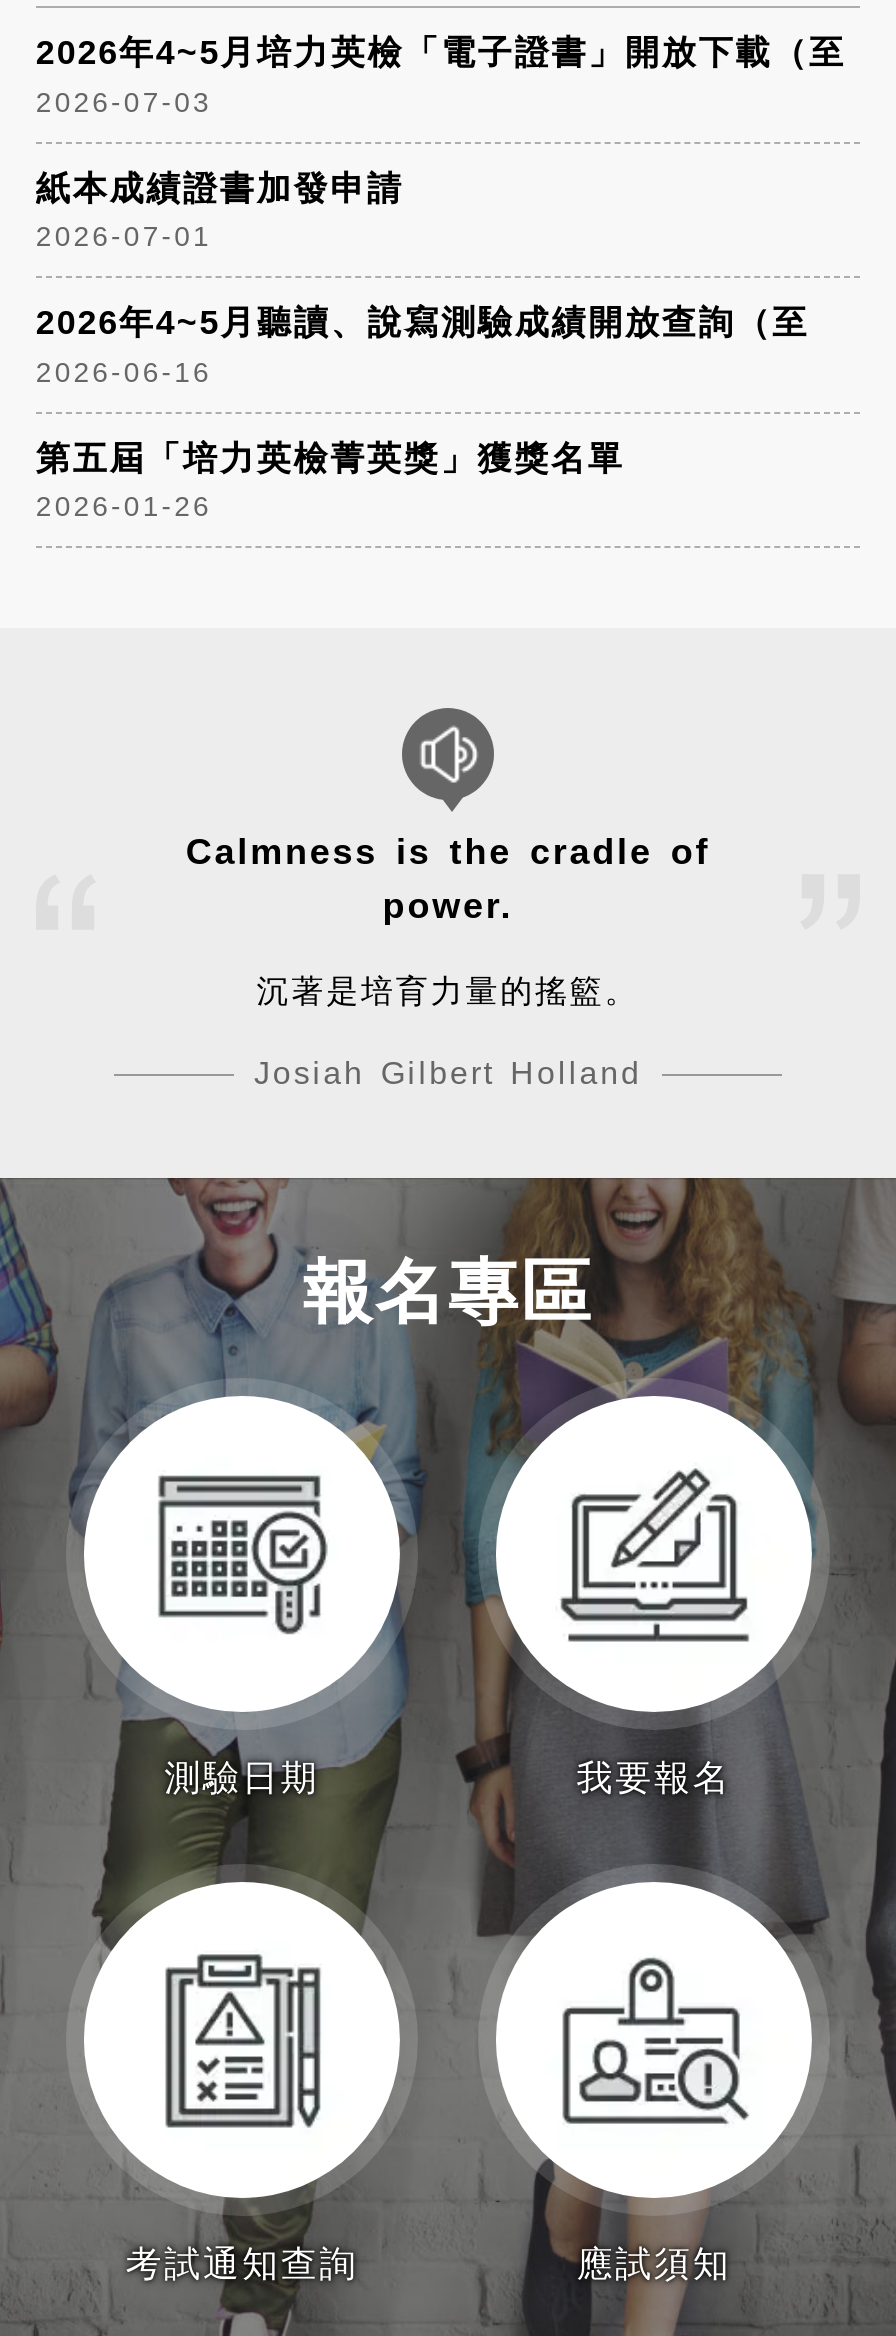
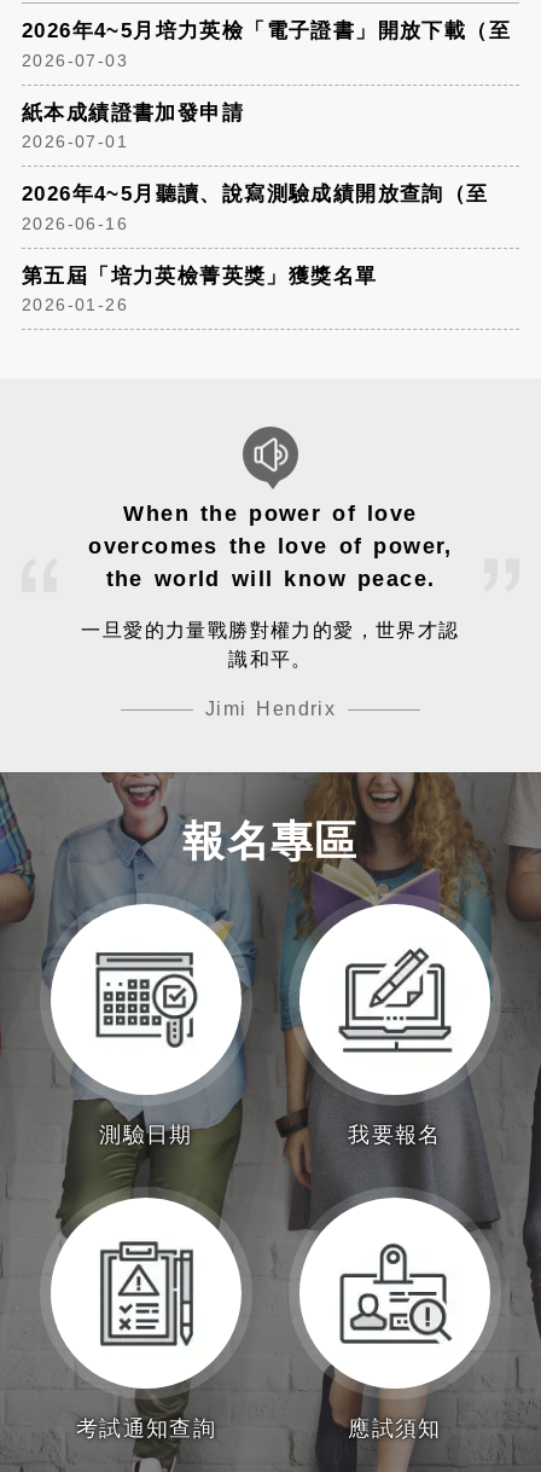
- Calmness is the cradle of
- power.
+ When the power of love
+ overcomes the love of power,
+ the world will know peace.

- 沉著是培育力量的搖籃。
+ 一旦愛的力量戰勝對權力的愛，世界才認
+ 識和平。

- Josiah Gilbert Holland
+ Jimi Hendrix
